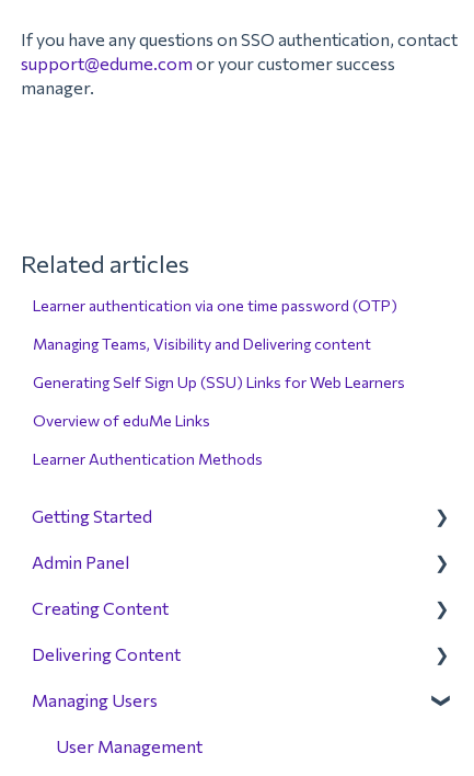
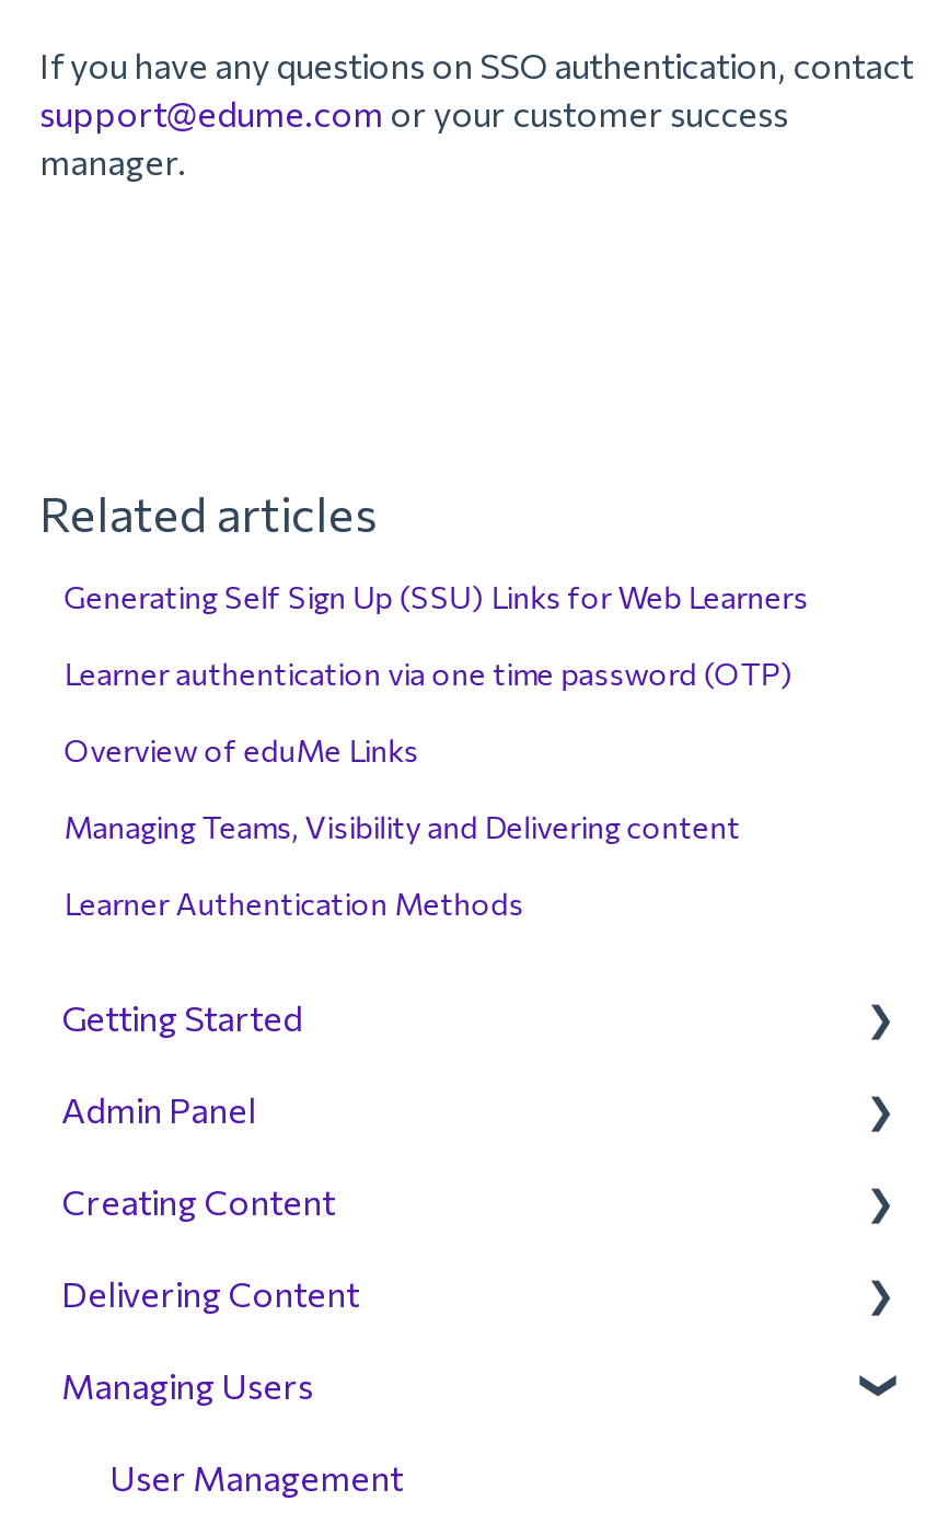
moved down: Learner authentication via one time password (OTP)

moved down: Managing Teams, Visibility and Delivering content

moved up: Generating Self Sign Up (SSU) Links for Web Learners

moved up: Overview of eduMe Links
